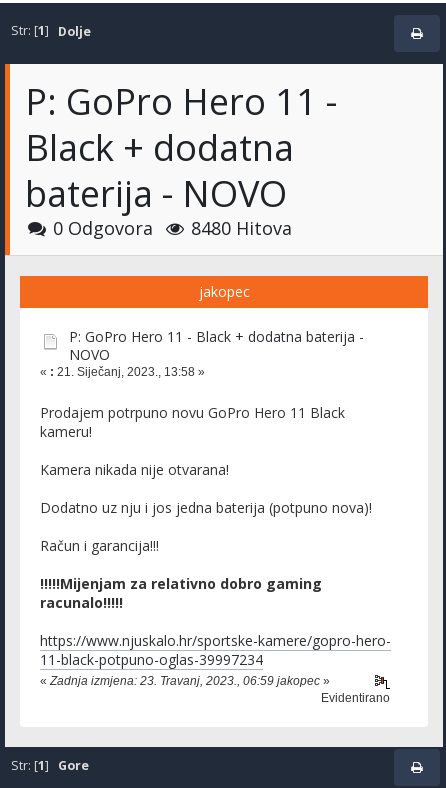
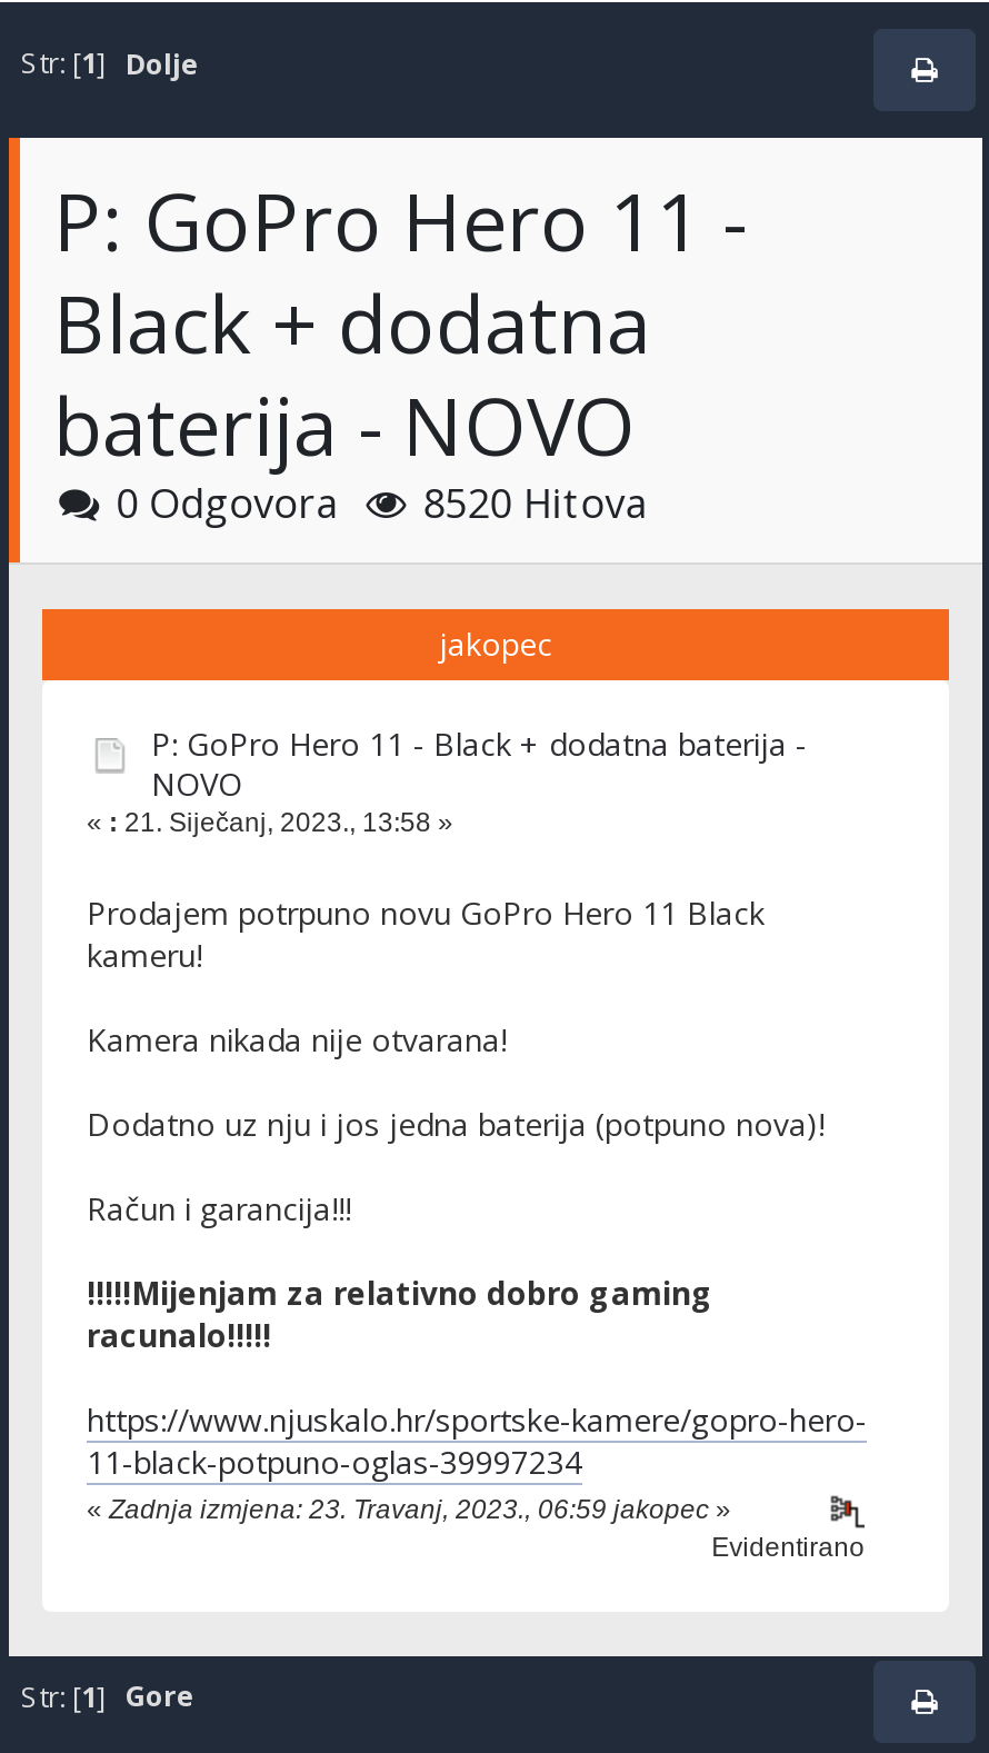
- 0 Odgovora 8480 Hitova
+ 0 Odgovora 8520 Hitova
